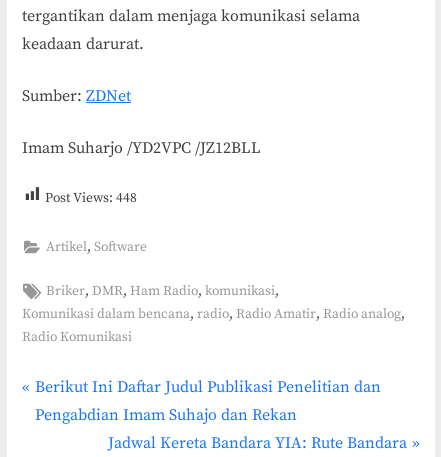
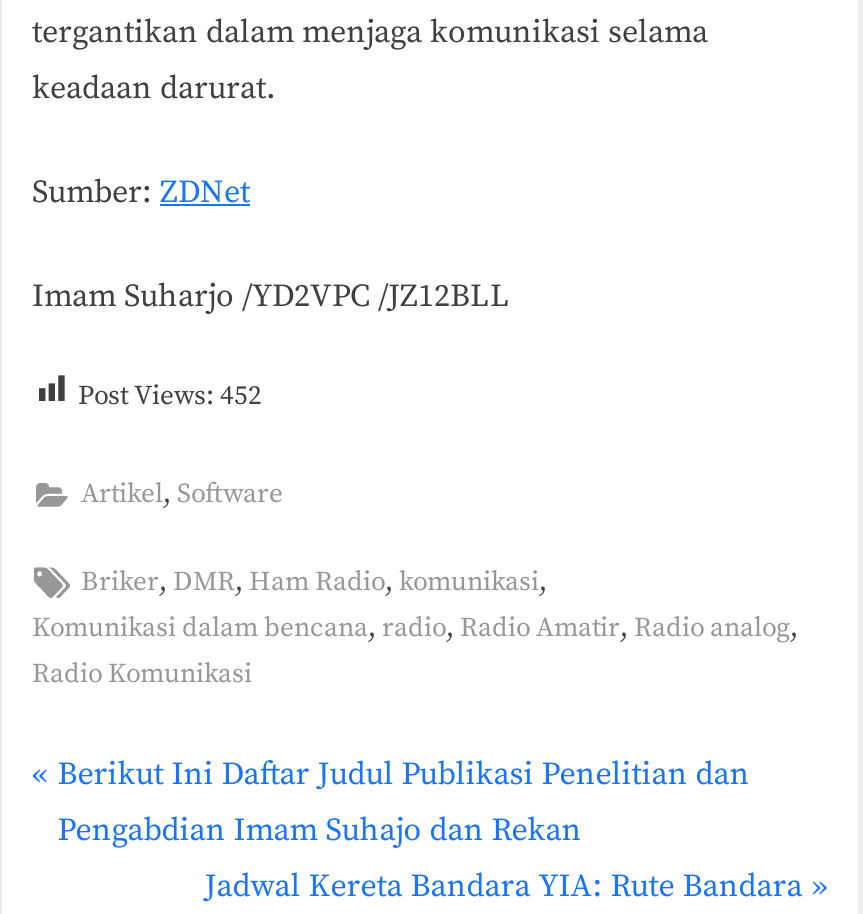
- Post Views: 448
+ Post Views: 452
